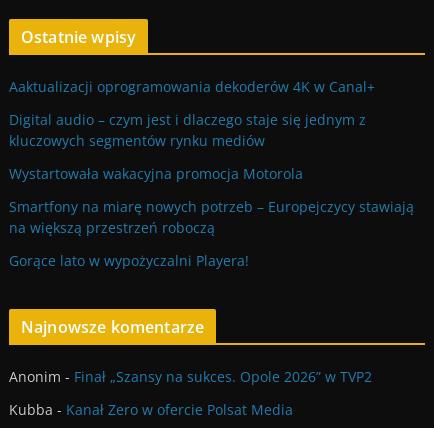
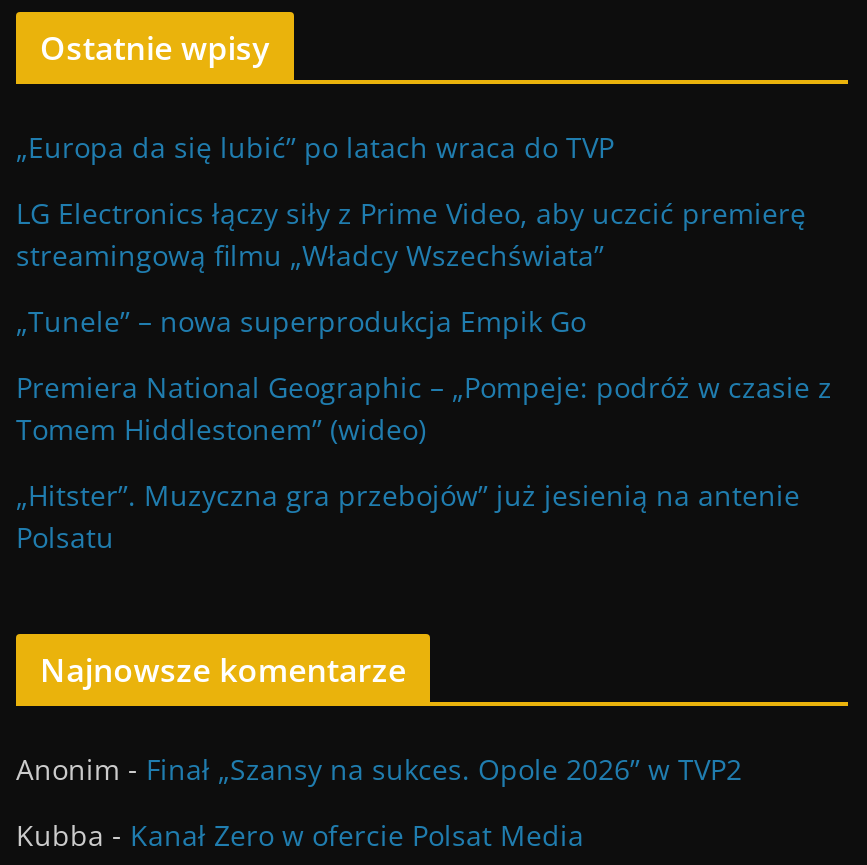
- Aaktualizacji oprogramowania dekoderów 4K w Canal+
+ „Europa da się lubić” po latach wraca do TVP

- Digital audio – czym jest i dlaczego staje się jednym z
- kluczowych segmentów rynku mediów
+ LG Electronics łączy siły z Prime Video, aby uczcić premierę
+ streamingową filmu „Władcy Wszechświata”

- Wystartowała wakacyjna promocja Motorola
+ „Tunele” – nowa superprodukcja Empik Go

- Smartfony na miarę nowych potrzeb – Europejczycy stawiają
- na większą przestrzeń roboczą
+ Premiera National Geographic – „Pompeje: podróż w czasie z
+ Tomem Hiddlestonem” (wideo)

- Gorące lato w wypożyczalni Playera!
+ „Hitster”. Muzyczna gra przebojów” już jesienią na antenie
+ Polsatu
